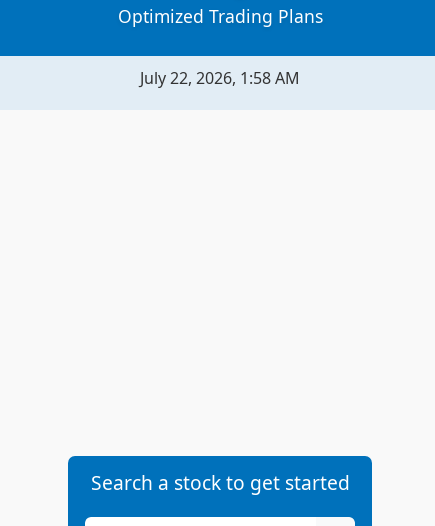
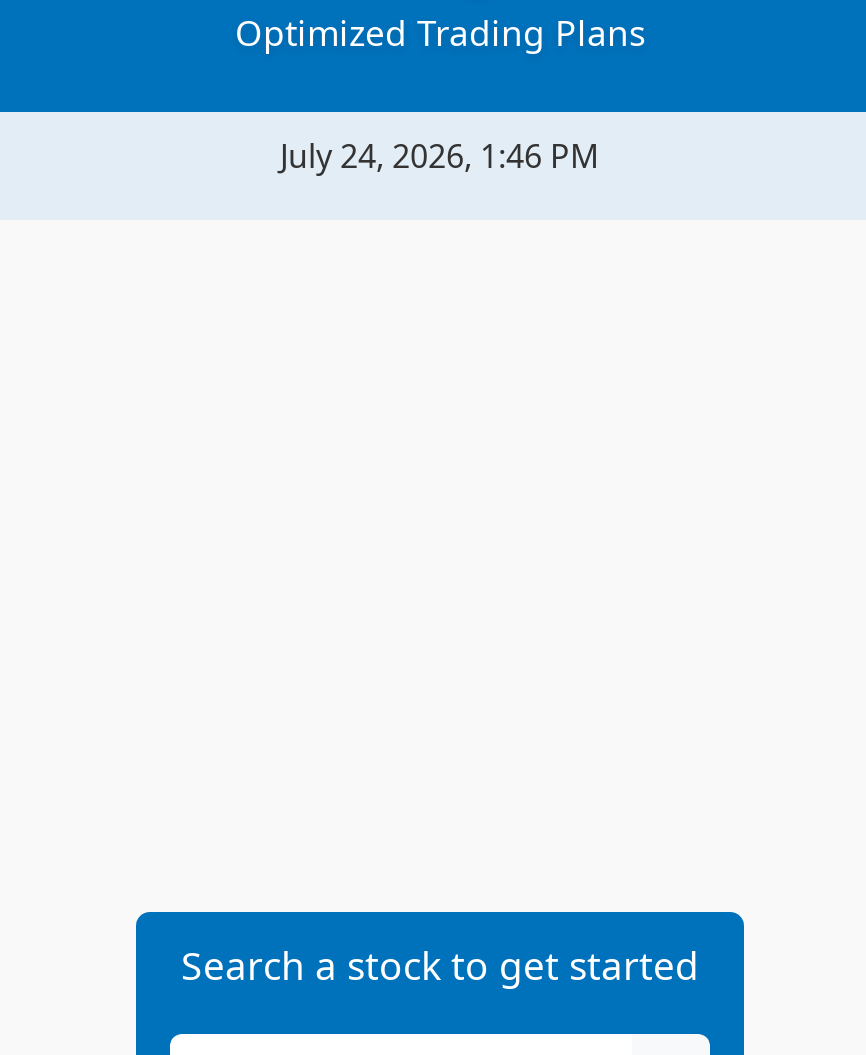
- July 22, 2026, 1:58 AM
+ July 24, 2026, 1:46 PM
